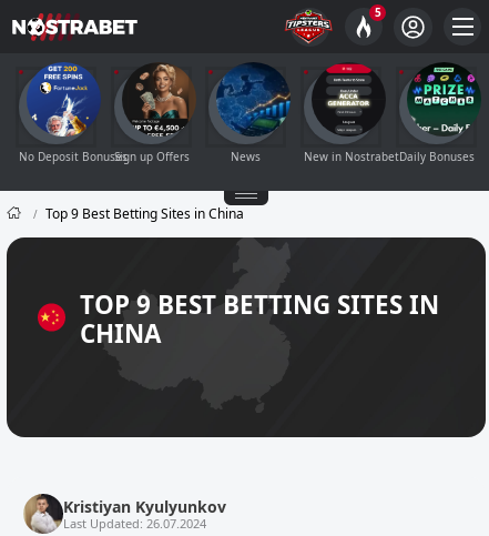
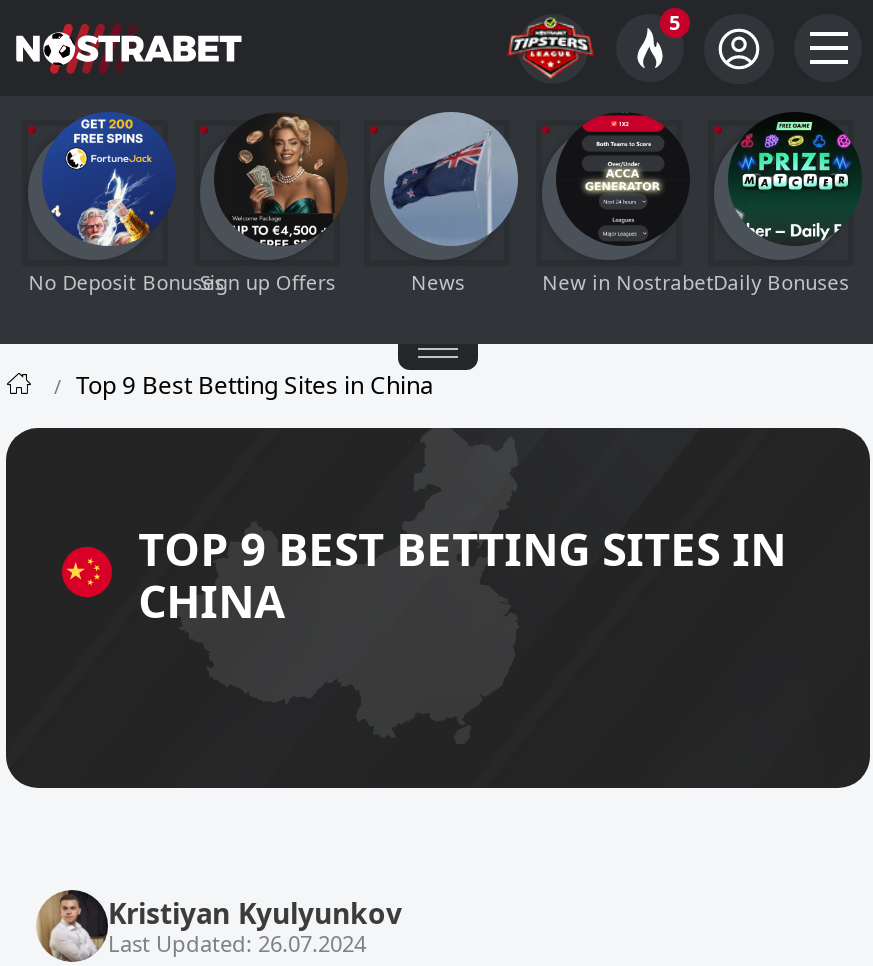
- [image]
+ [image]
